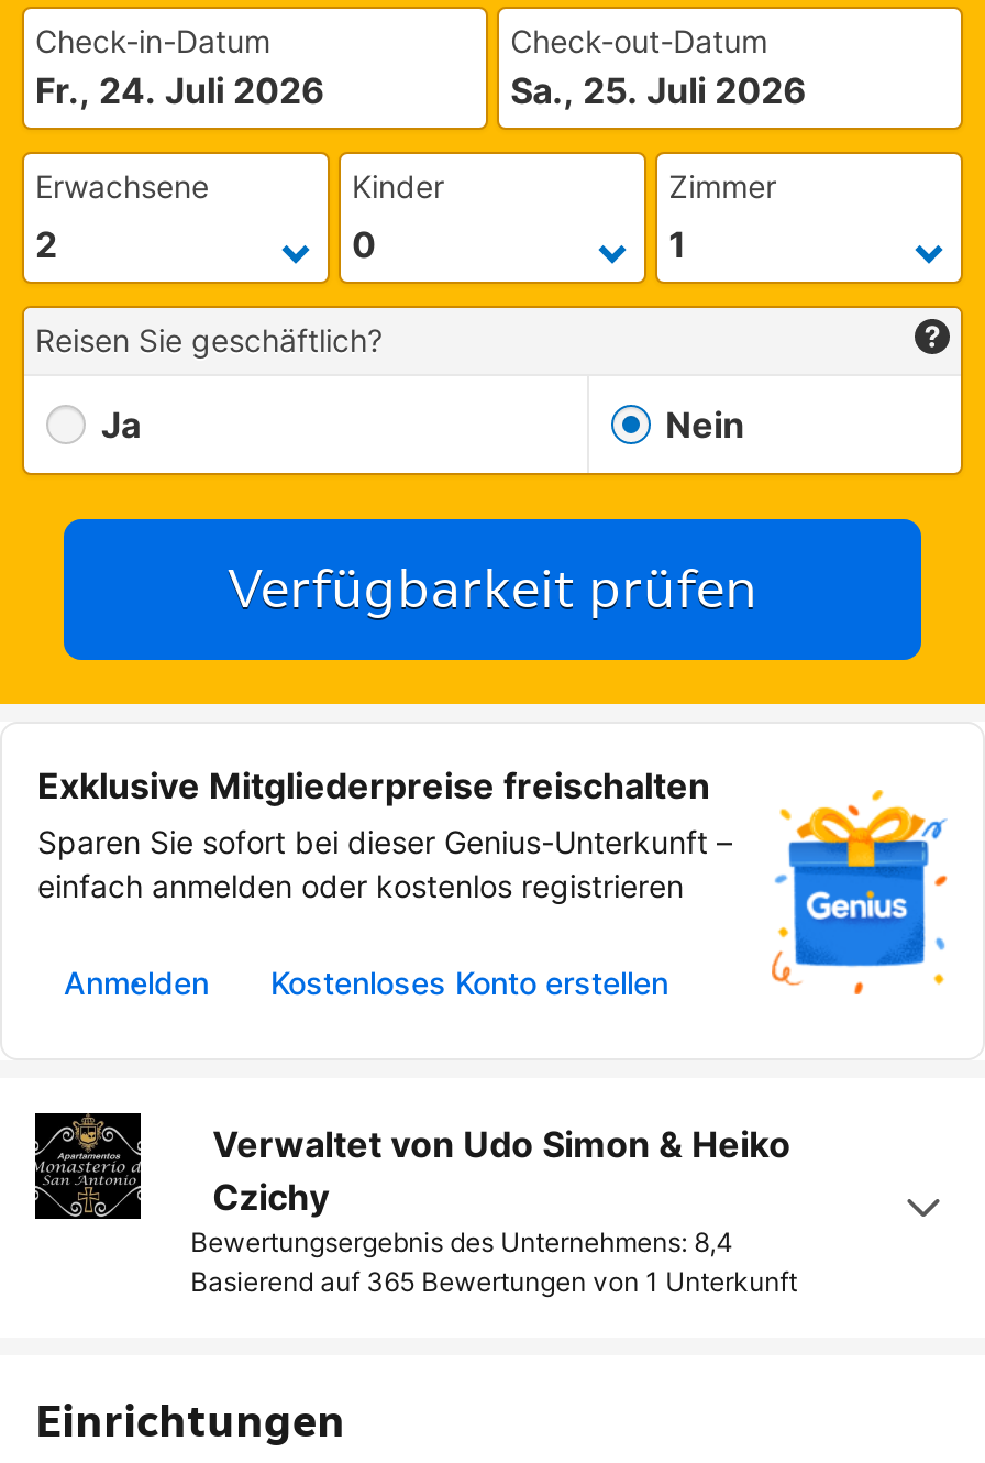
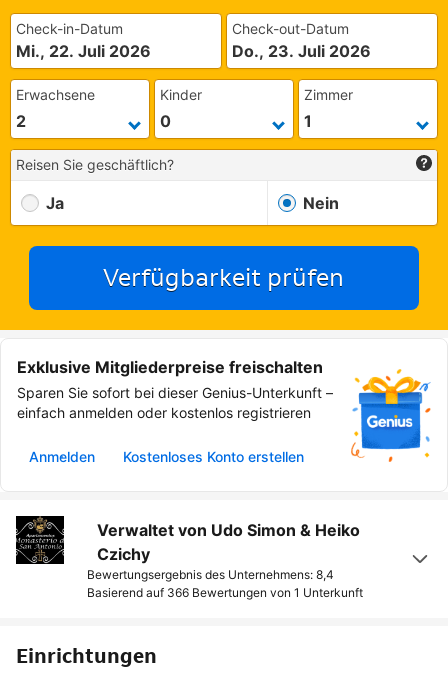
- Fr., 24. Juli 2026
+ Mi., 22. Juli 2026

- Sa., 25. Juli 2026
+ Do., 23. Juli 2026

- Basierend auf 365 Bewertungen von 1 Unterkunft
+ Basierend auf 366 Bewertungen von 1 Unterkunft
